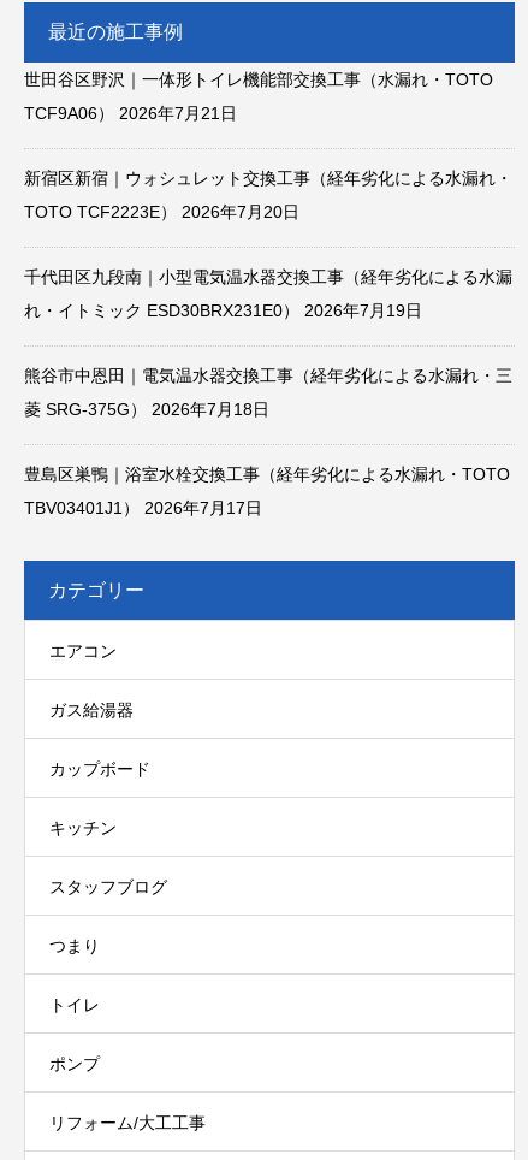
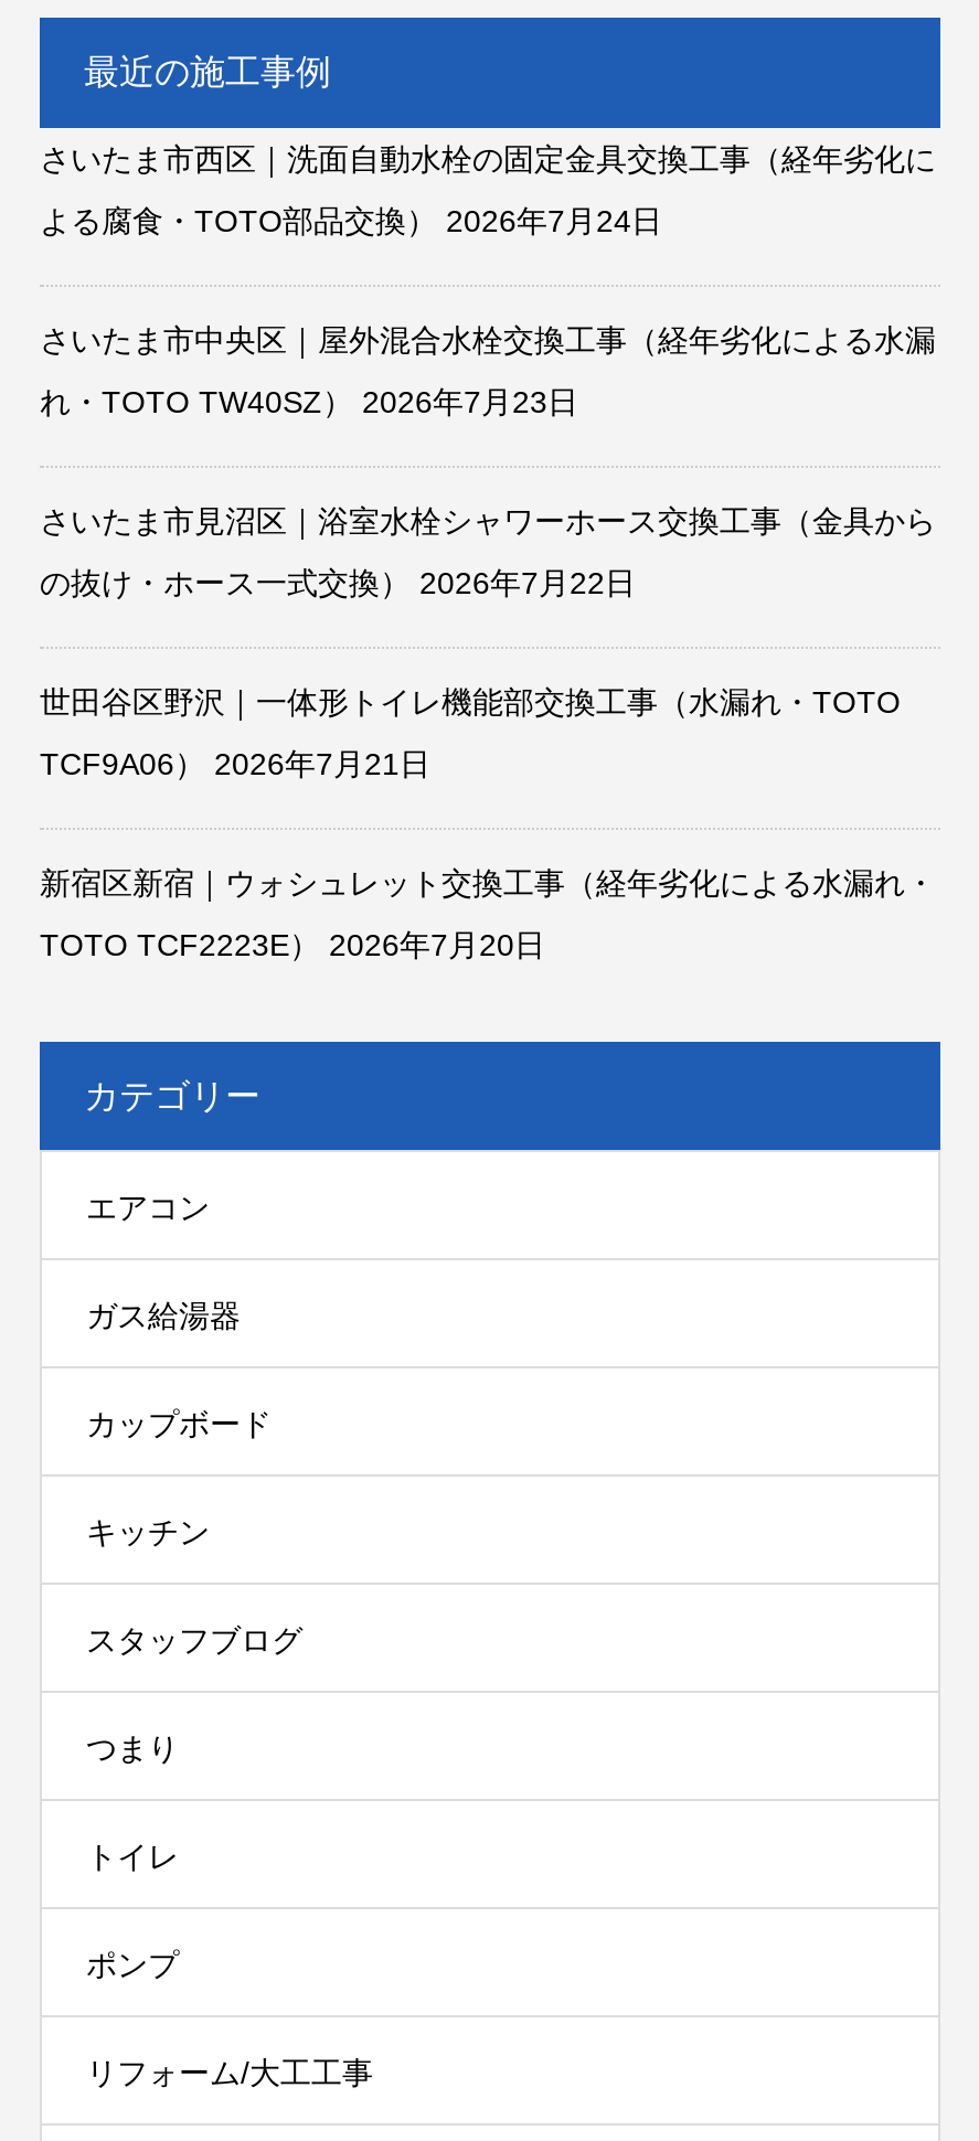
+ さいたま市西区｜洗面自動水栓の固定金具交換工事（経年劣化に
+ よる腐食・TOTO部品交換） 2026年7月24日
+ さいたま市中央区｜屋外混合水栓交換工事（経年劣化による水漏
+ れ・TOTO TW40SZ） 2026年7月23日
+ さいたま市見沼区｜浴室水栓シャワーホース交換工事（金具から
+ の抜け・ホース一式交換） 2026年7月22日

moved down: 世田谷区野沢｜一体形トイレ機能部交換工事（水漏れ・TOTO | TCF9A06） 2026年7月21日 | 新宿区新宿｜ウォシュレット交換工事（経年劣化による水漏れ・ | TOTO TCF2223E） 2026年7月20日

- 千代田区九段南｜小型電気温水器交換工事（経年劣化による水漏
- れ・イトミック ESD30BRX231E0） 2026年7月19日
- 熊谷市中恩田｜電気温水器交換工事（経年劣化による水漏れ・三
- 菱 SRG-375G） 2026年7月18日
- 豊島区巣鴨｜浴室水栓交換工事（経年劣化による水漏れ・TOTO
- TBV03401J1） 2026年7月17日
